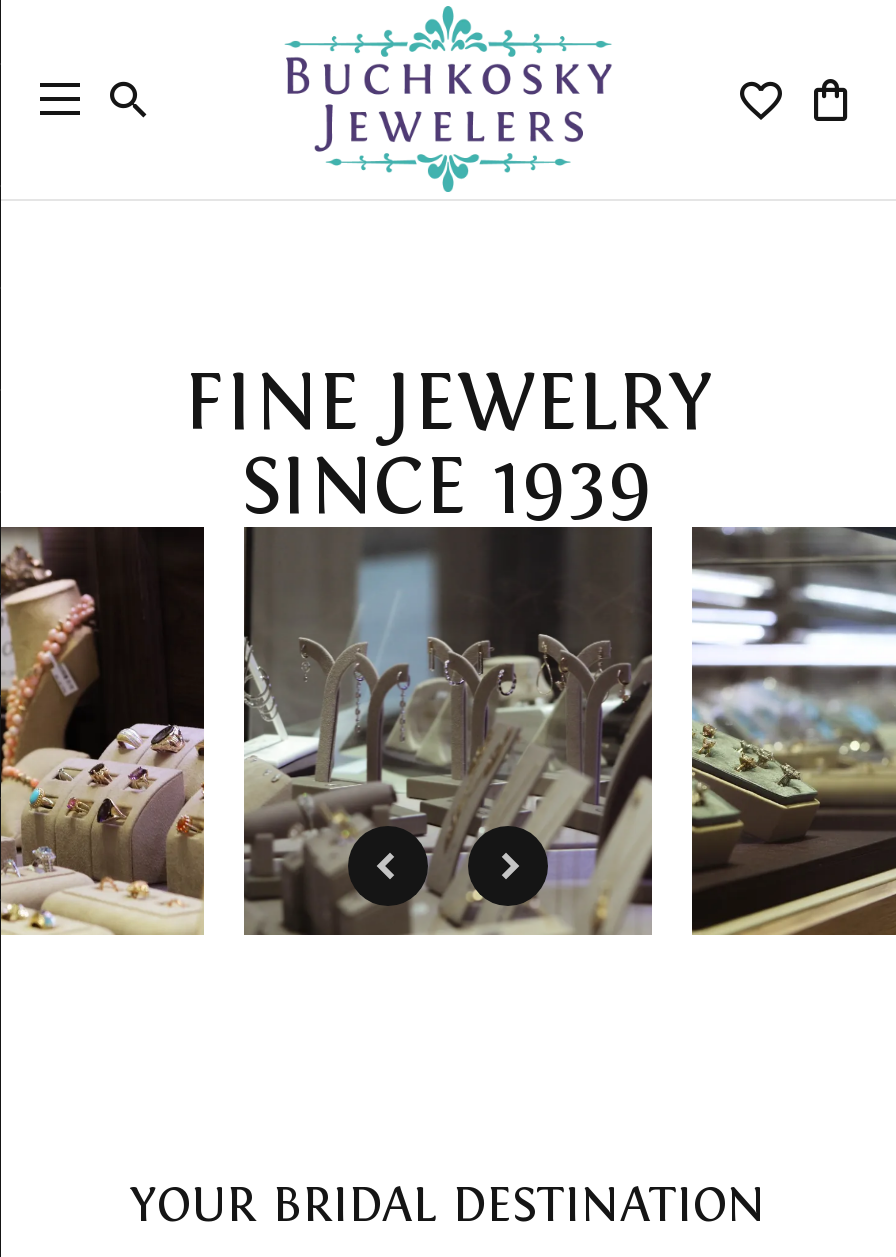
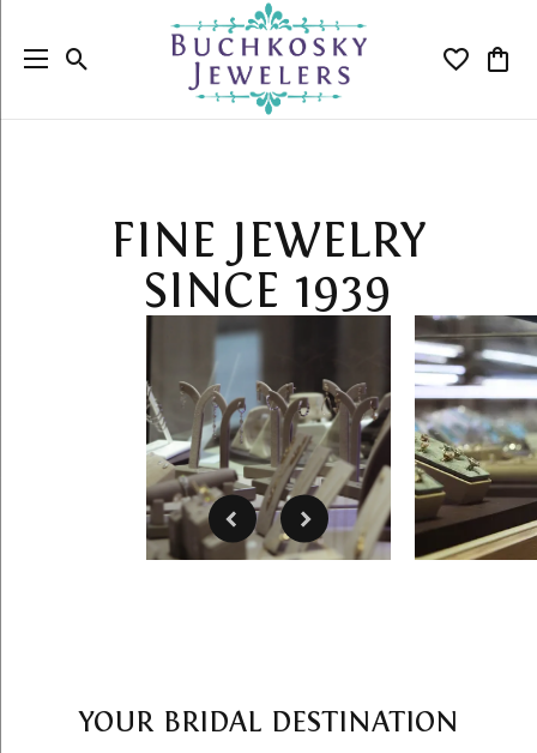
- [image]
